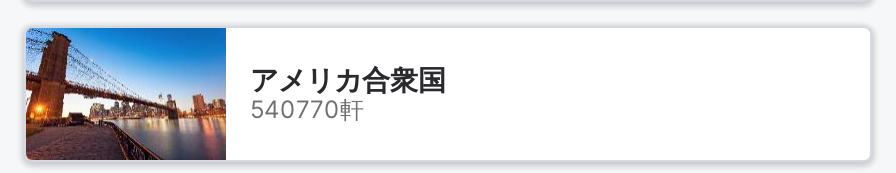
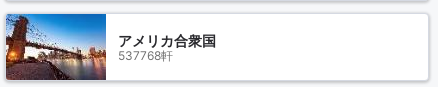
- 540770軒
+ 537768軒
